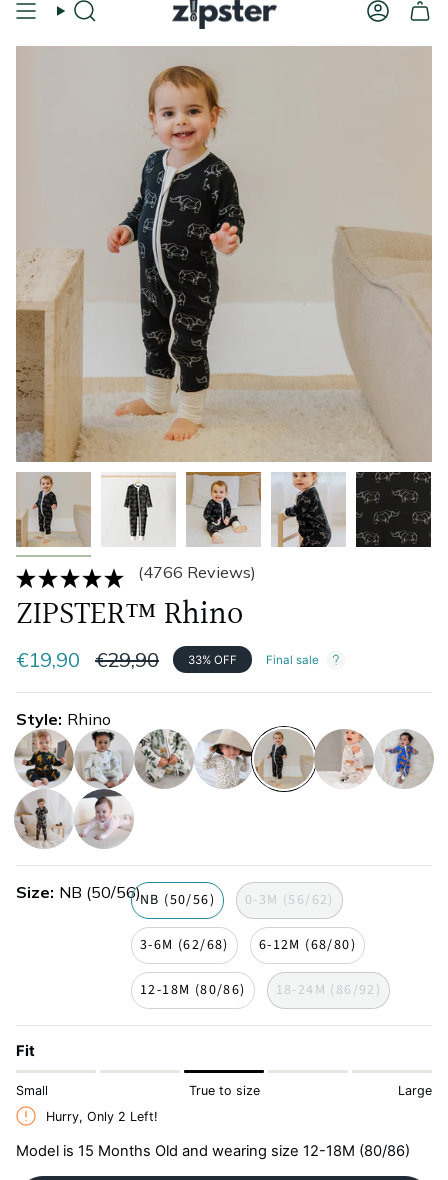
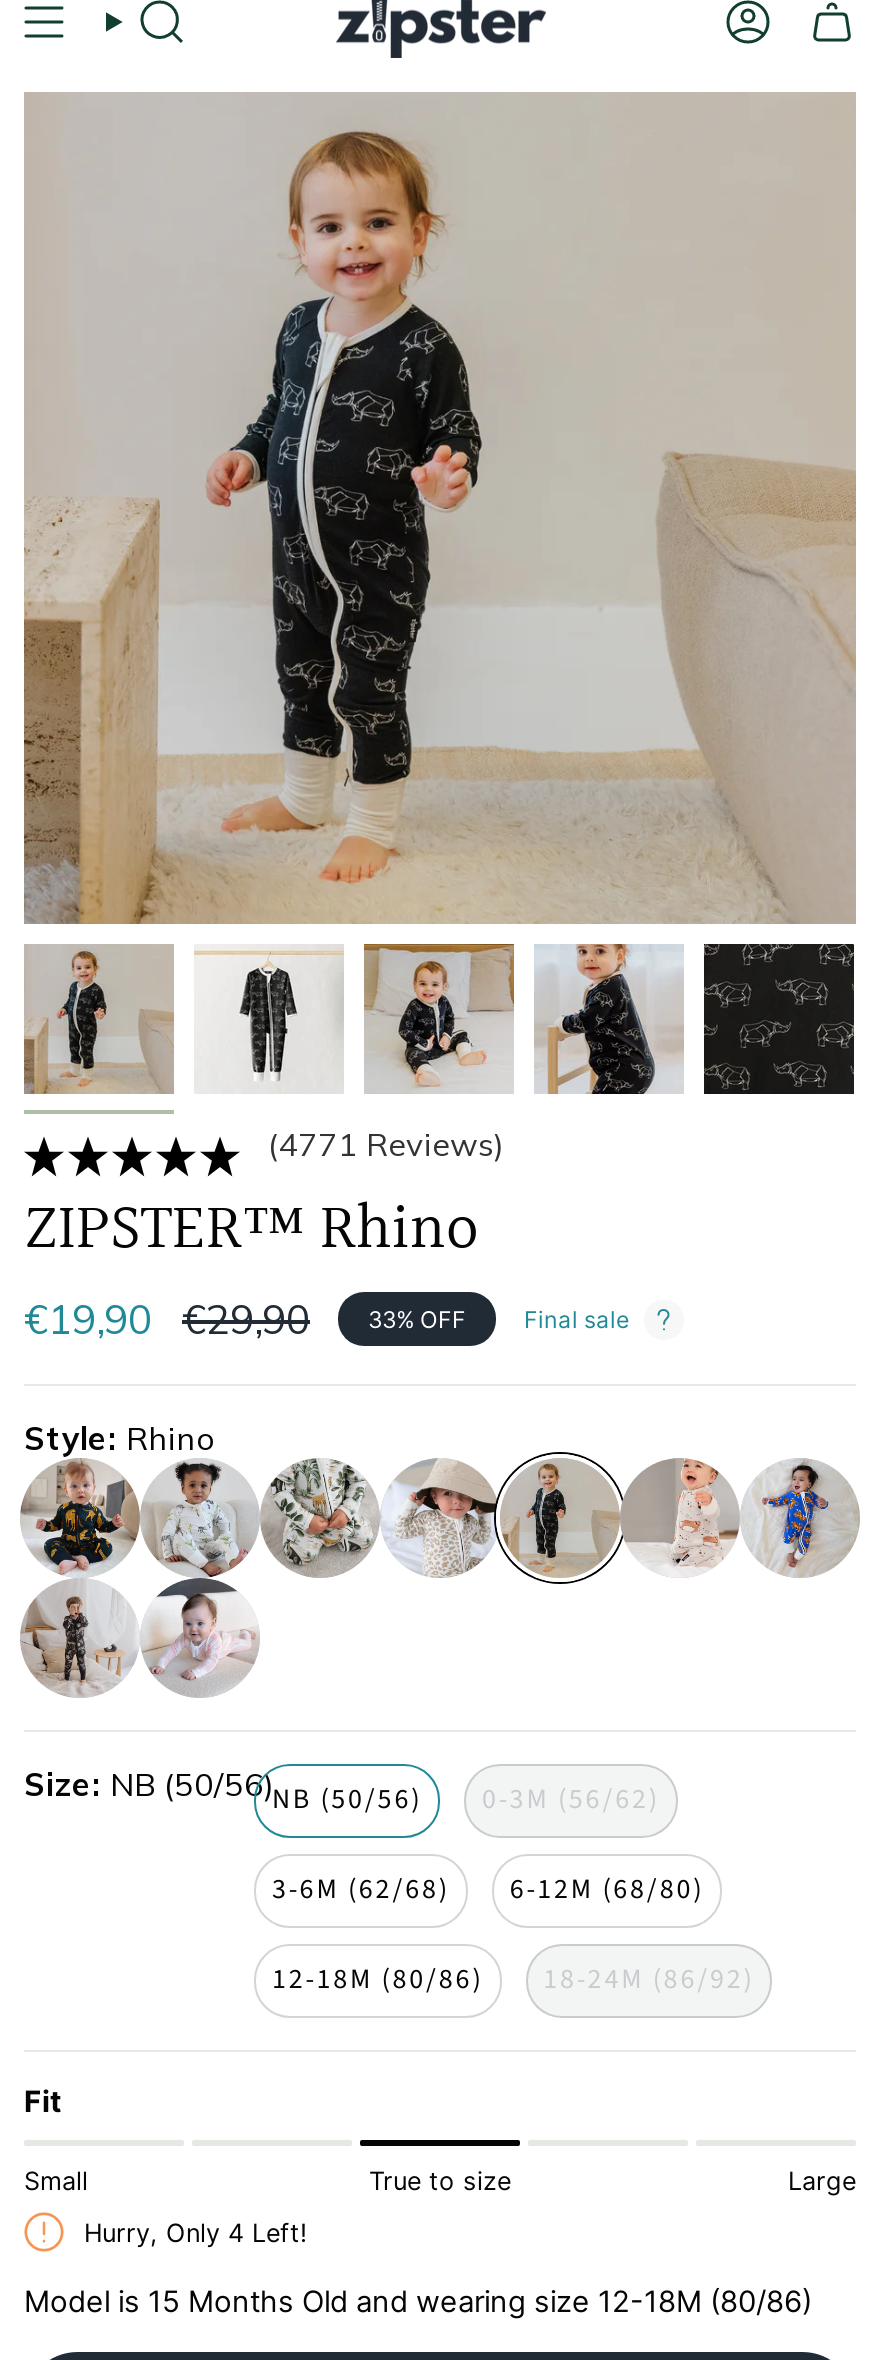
- (4766 Reviews)
+ (4771 Reviews)

- Hurry, Only 2 Left!
+ Hurry, Only 4 Left!
